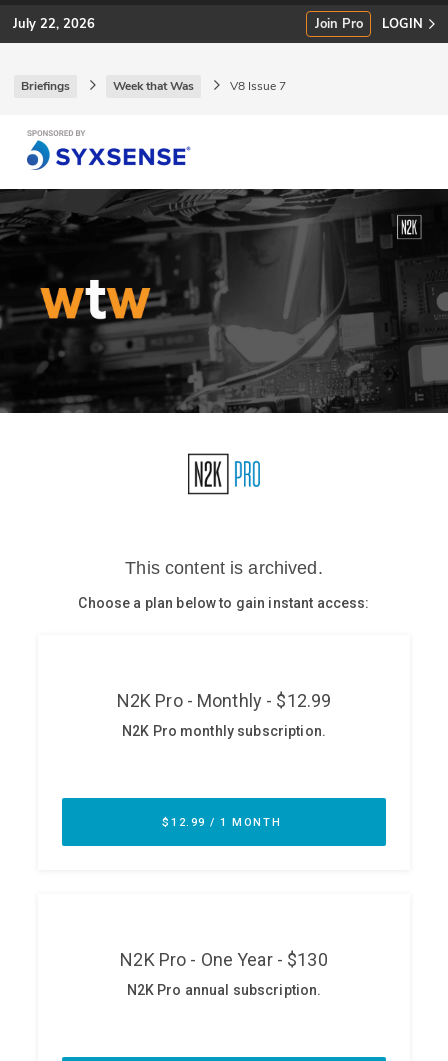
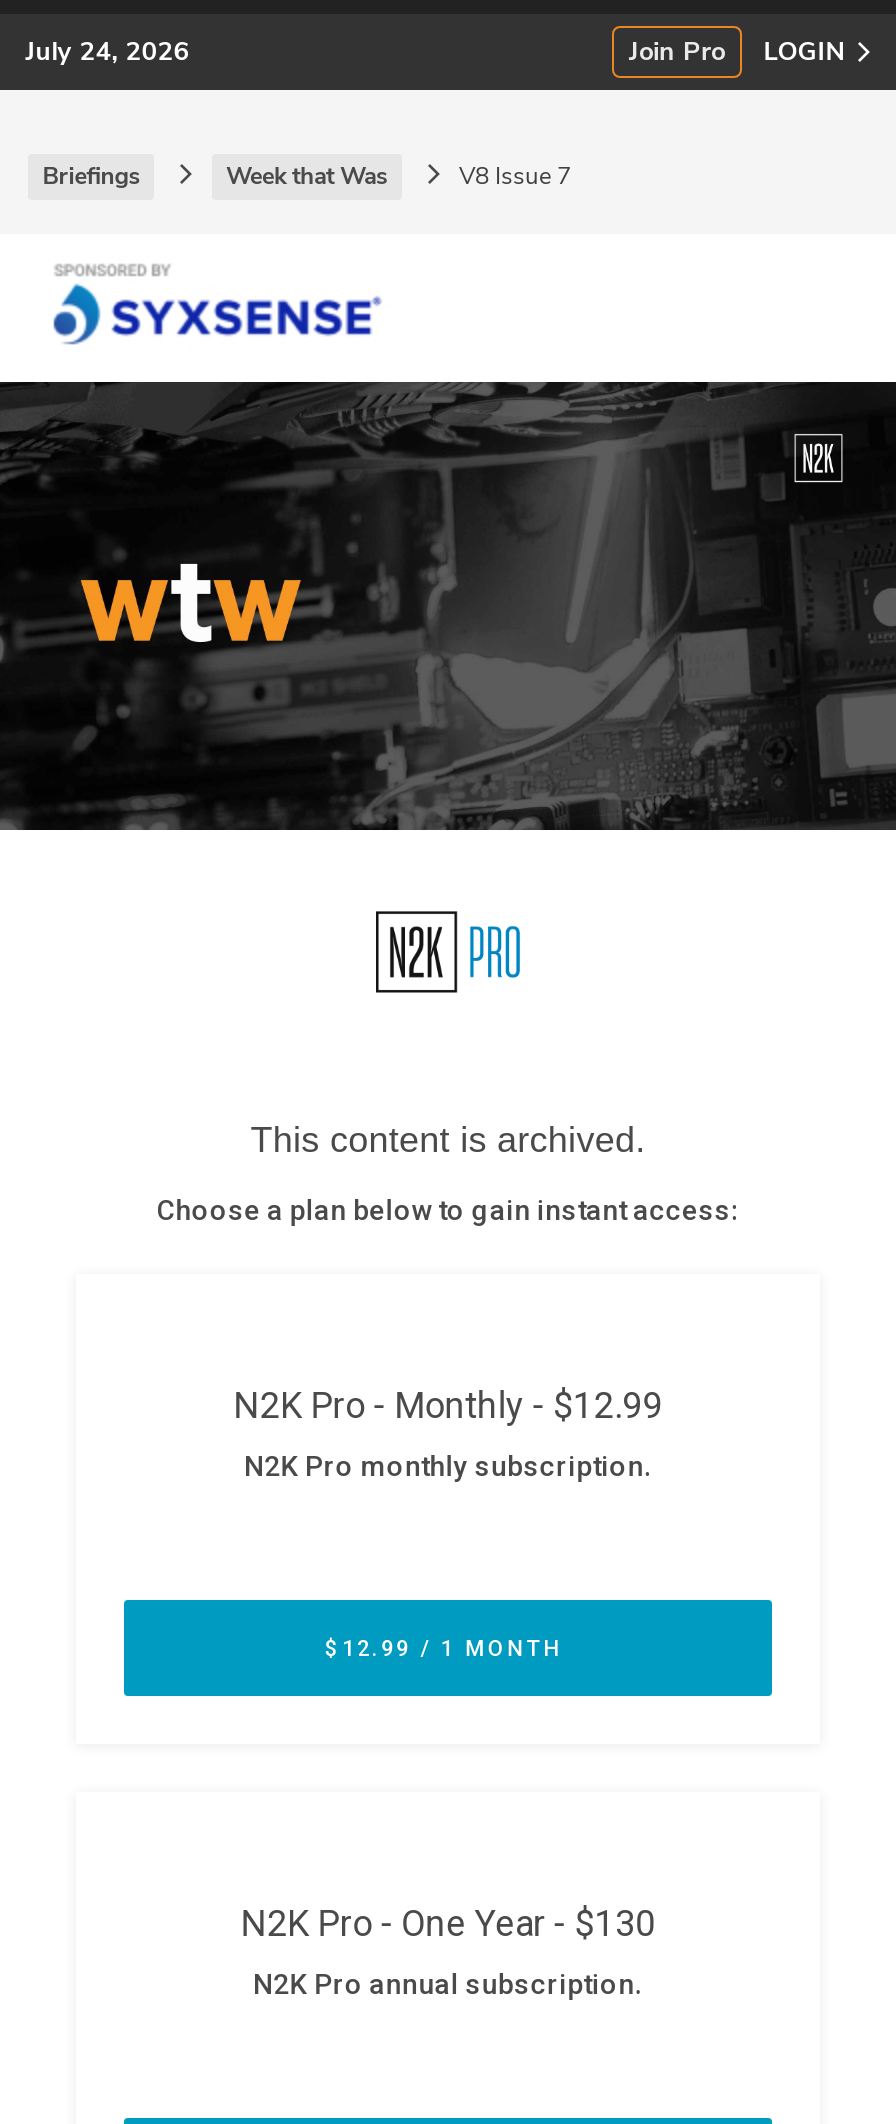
- July 22, 2026
+ July 24, 2026
